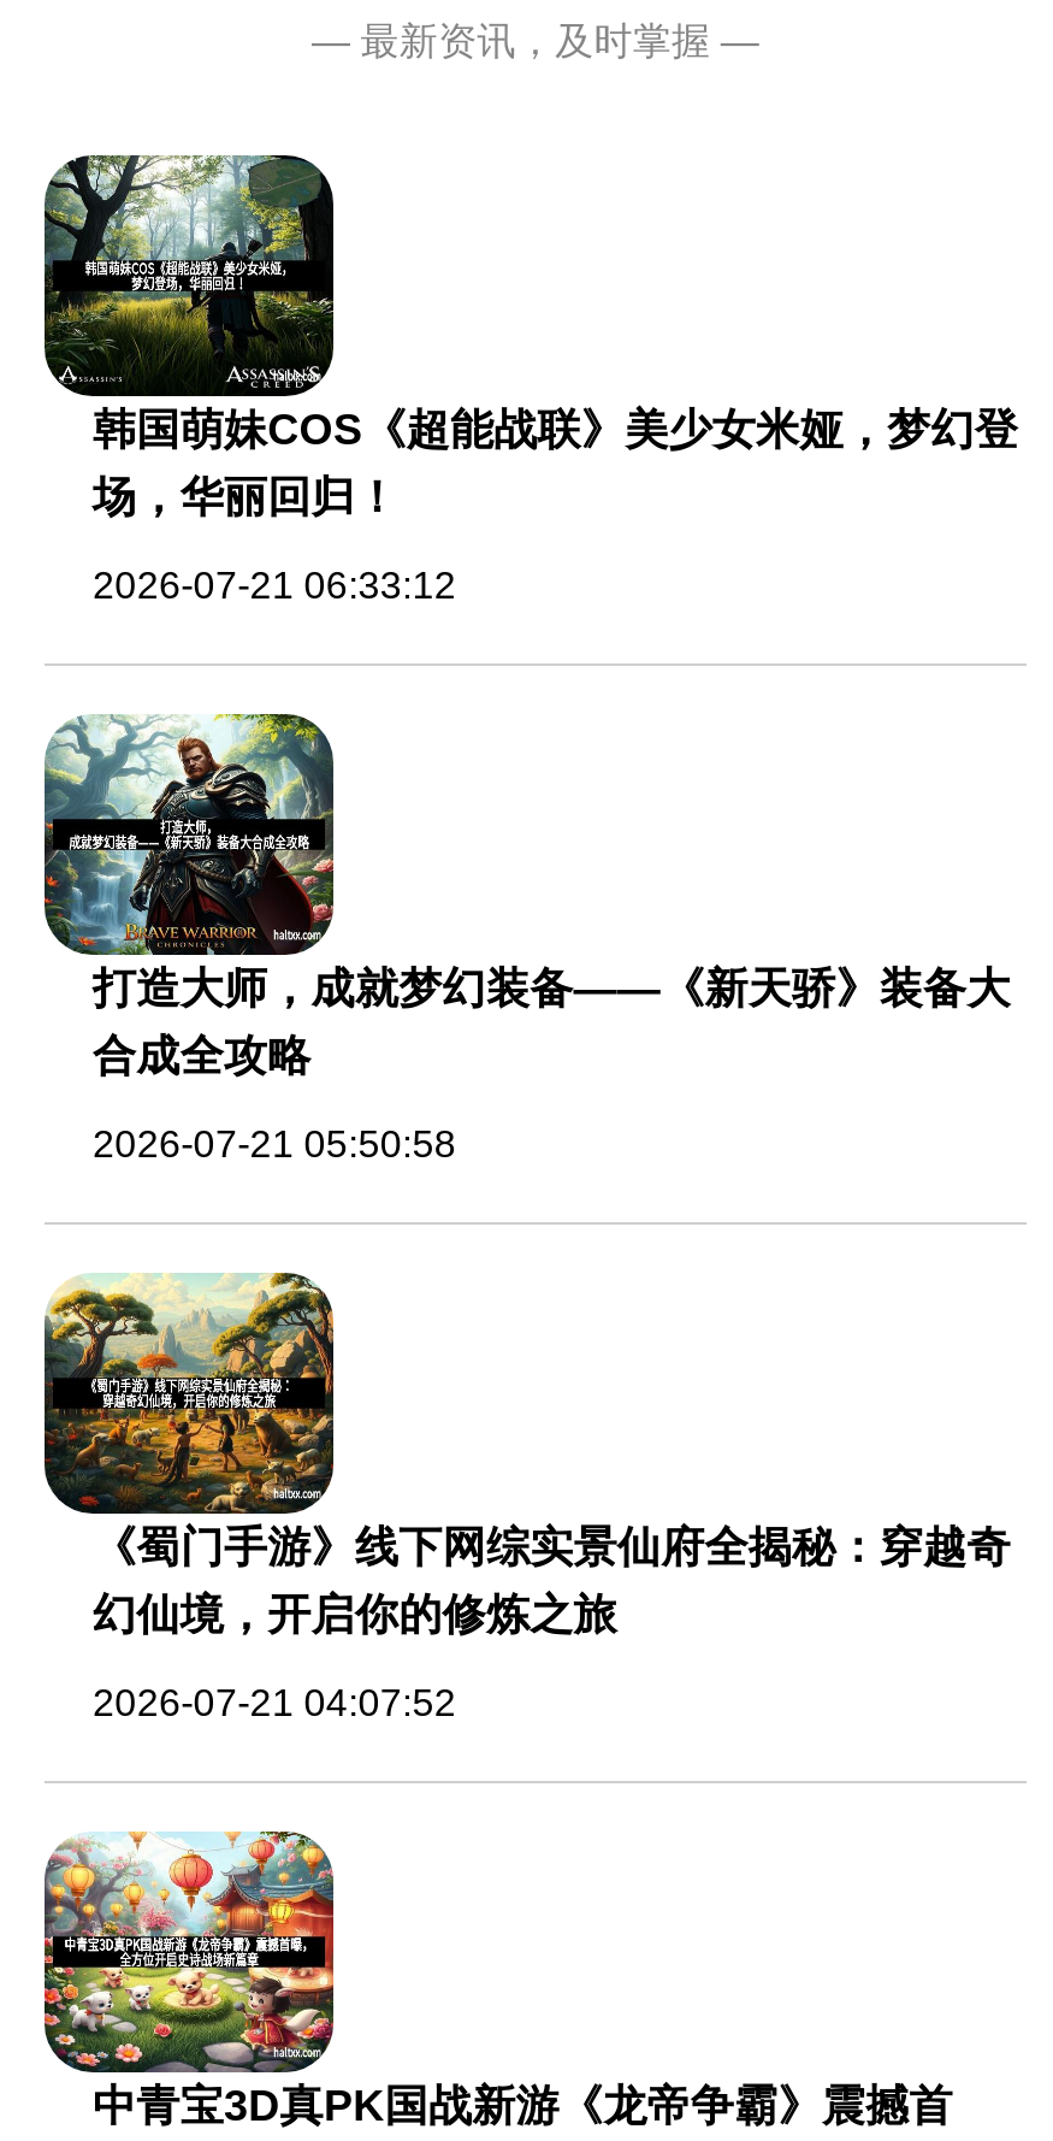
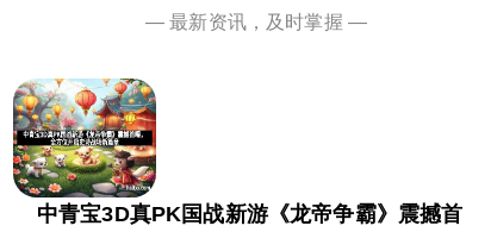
- [image]
- 韩国萌妹COS《超能战联》美少女米娅，梦幻登
- 场，华丽回归！
- 2026-07-21 06:33:12

- [image]
- 打造大师，成就梦幻装备——《新天骄》装备大
- 合成全攻略
- 2026-07-21 05:50:58

- [image]
- 《蜀门手游》线下网综实景仙府全揭秘：穿越奇
- 幻仙境，开启你的修炼之旅
- 2026-07-21 04:07:52
